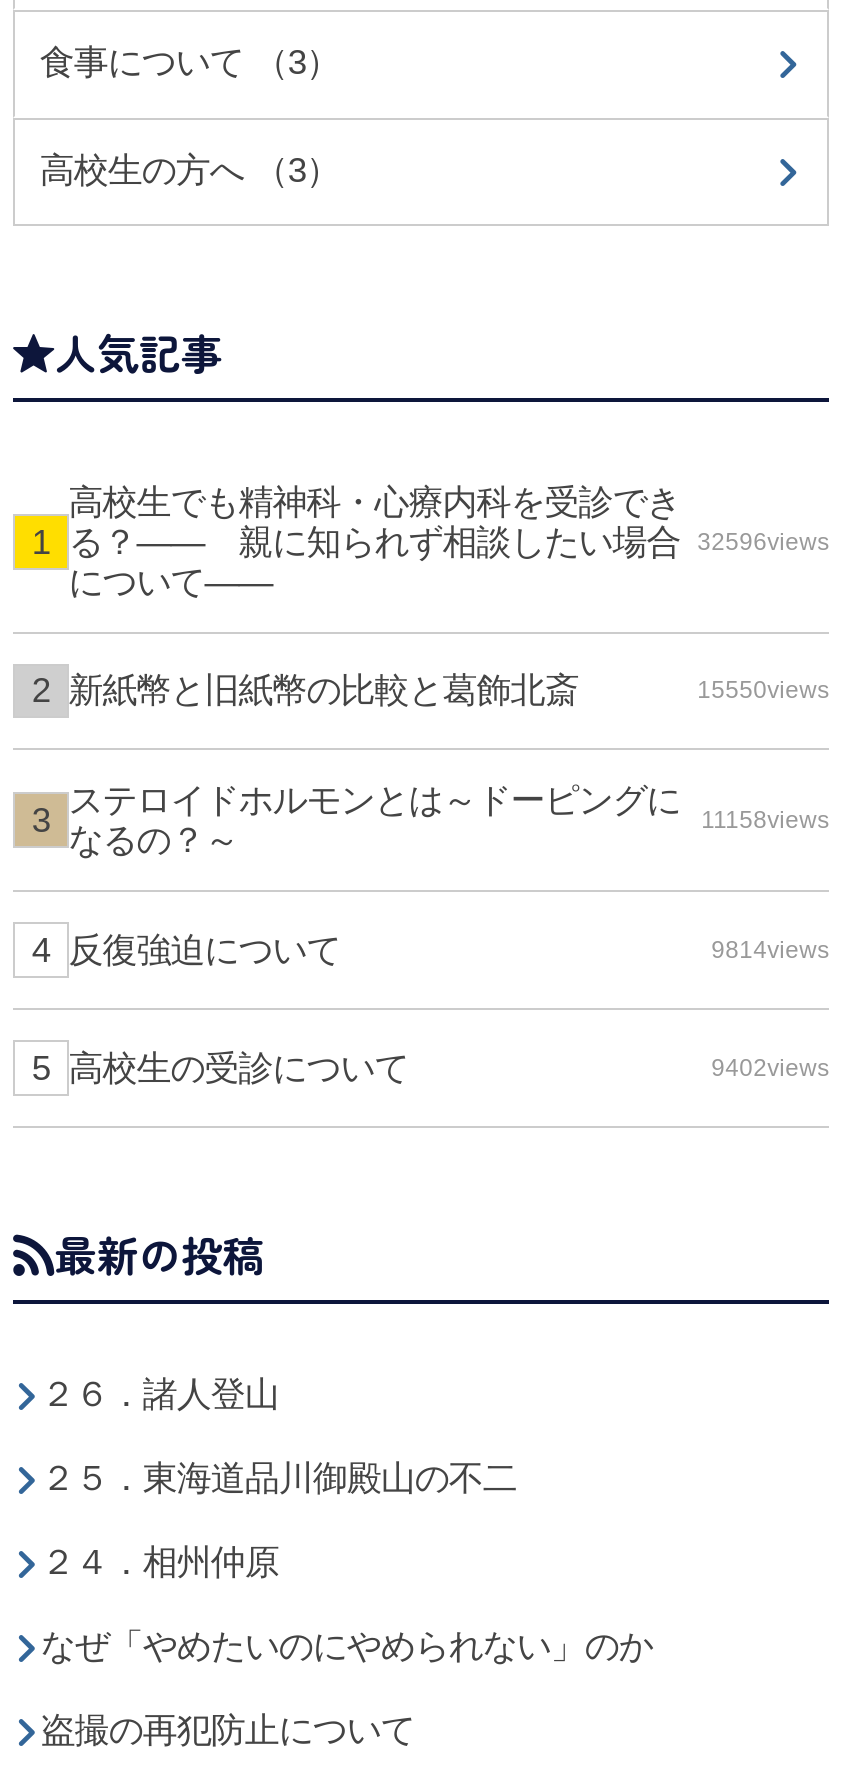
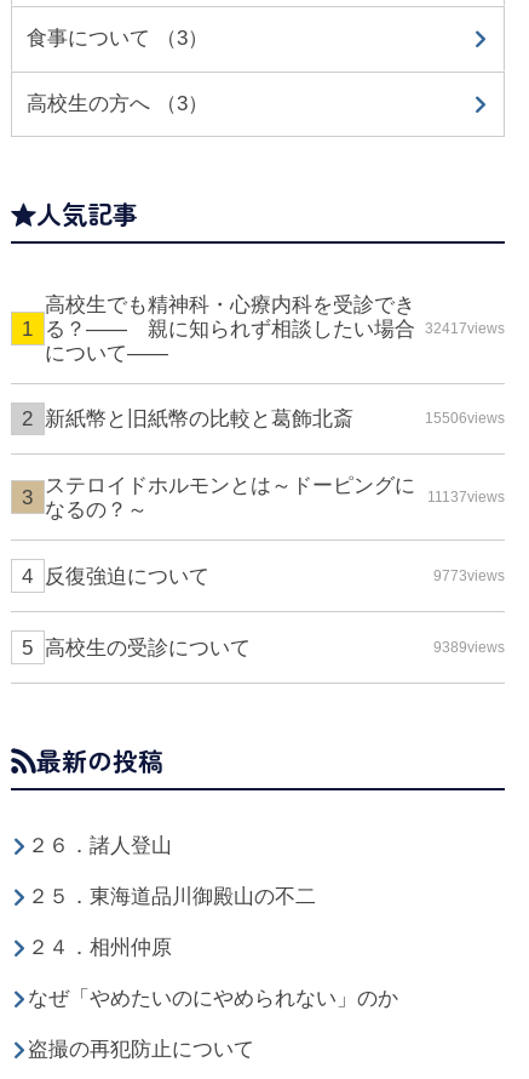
- る？—— 親に知られず相談したい場合 32596views
+ る？—— 親に知られず相談したい場合 32417views

- 15550views
+ 15506views

- ステロイドホルモンとは～ドーピングに 11158views
+ ステロイドホルモンとは～ドーピングに 11137views

- 9814views
+ 9773views

- 9402views
+ 9389views
